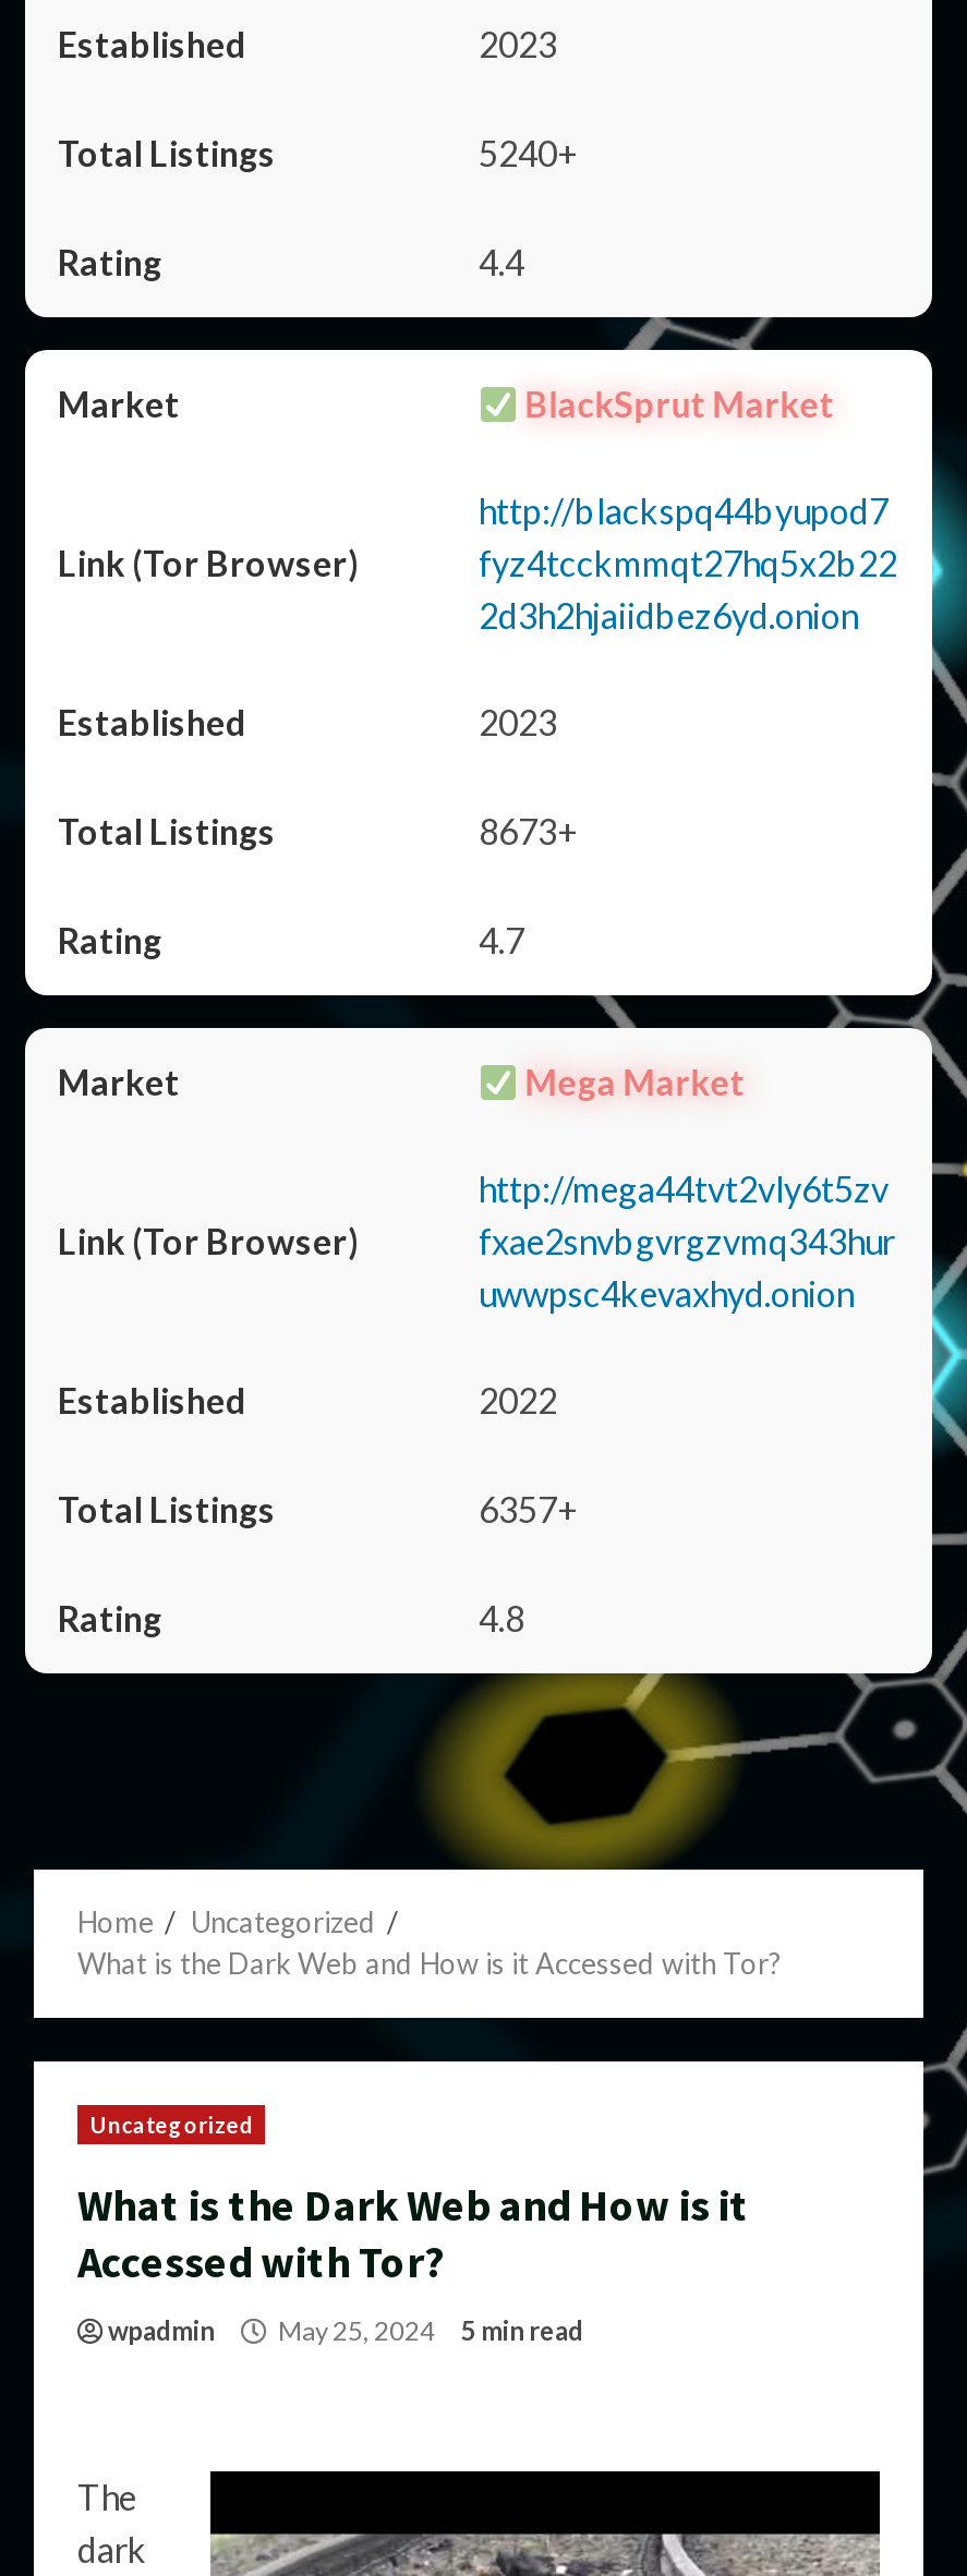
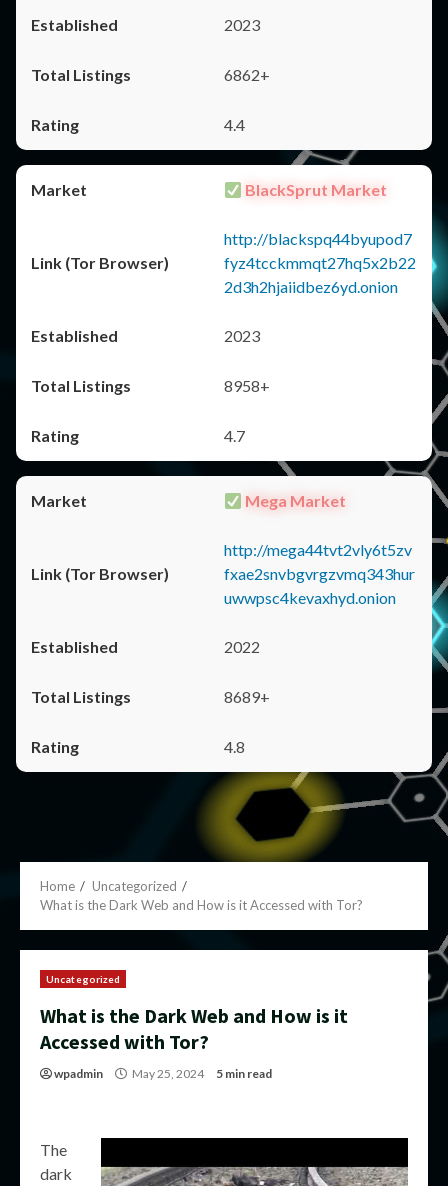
- 5240+
+ 6862+

- 8673+
+ 8958+

- 6357+
+ 8689+
